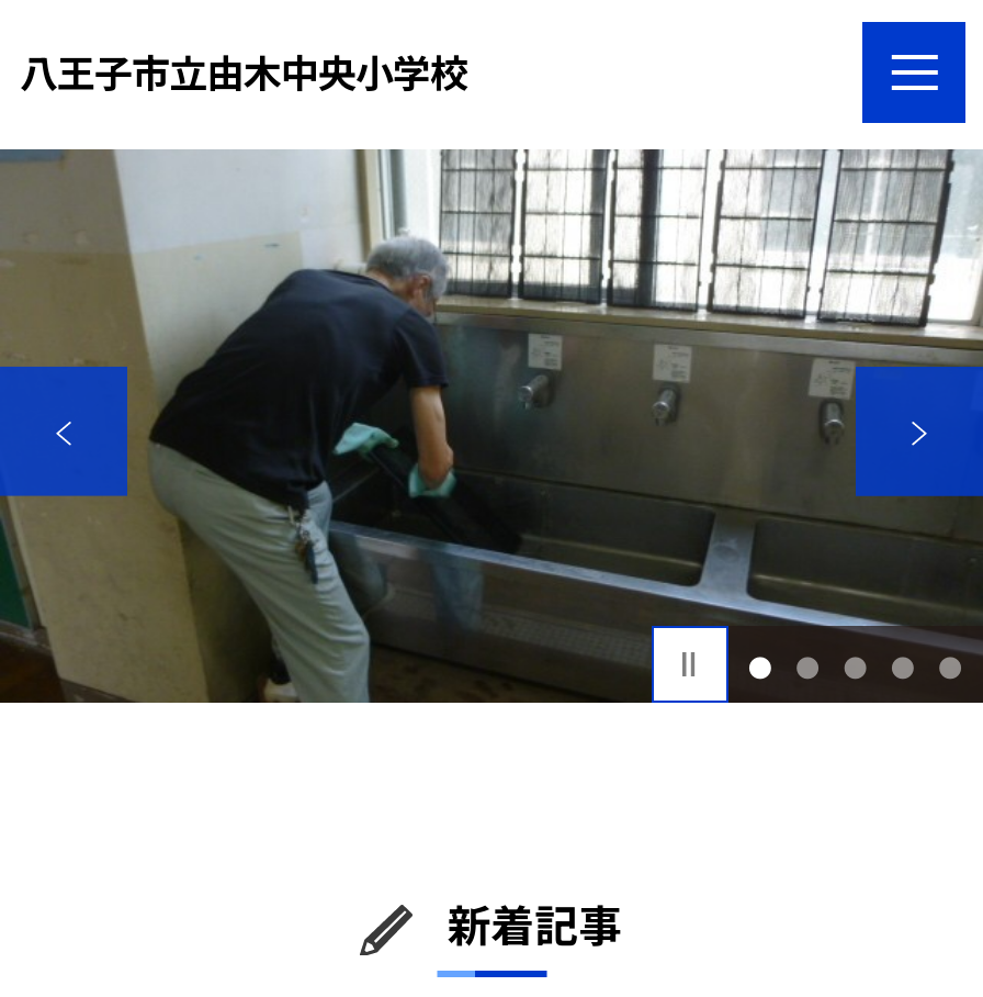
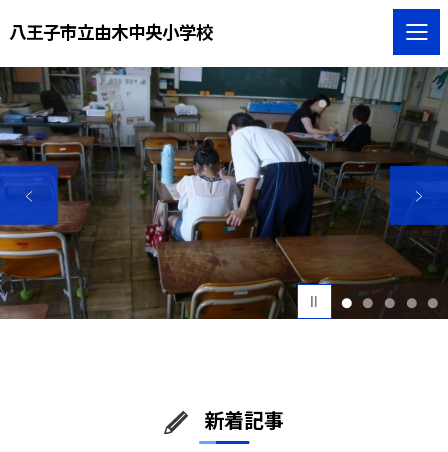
- [image]
+ [image]
